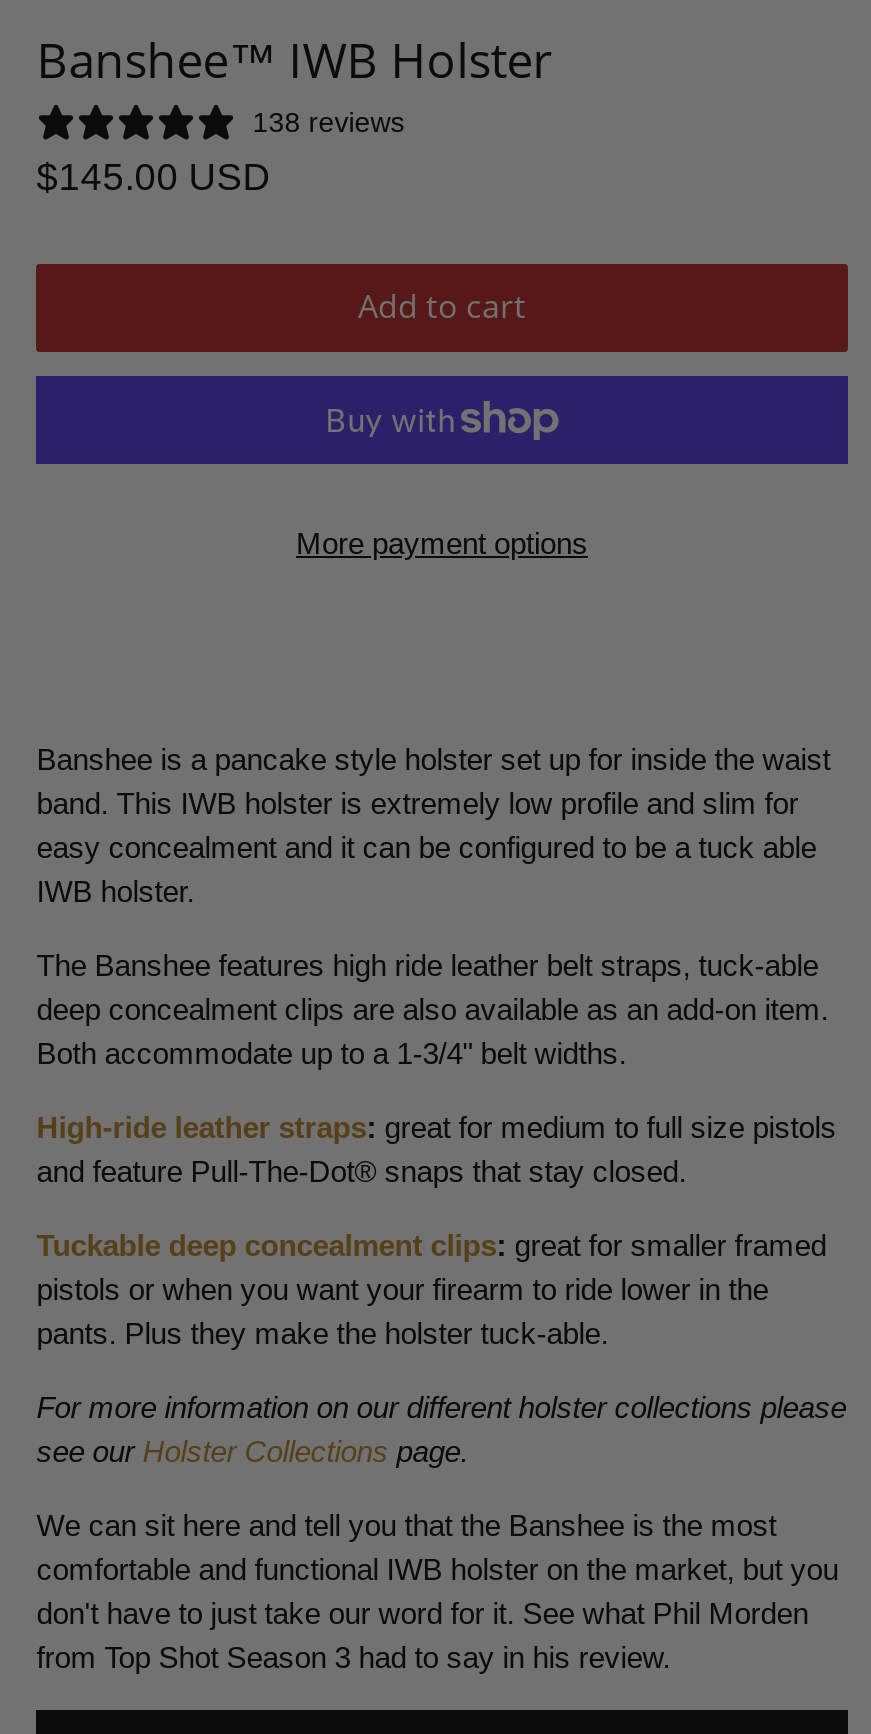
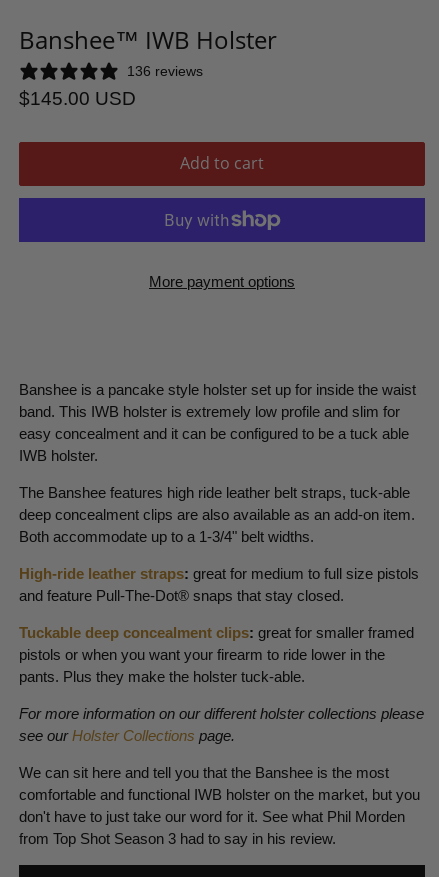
- 138 reviews
+ 136 reviews
